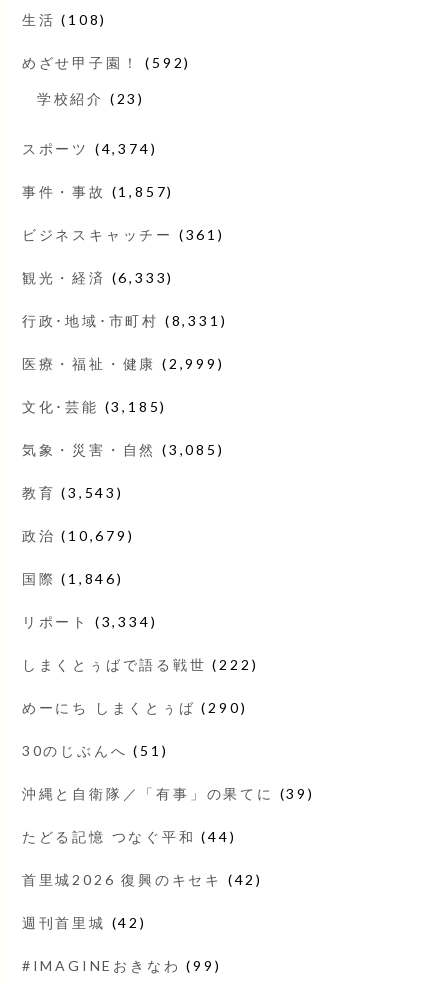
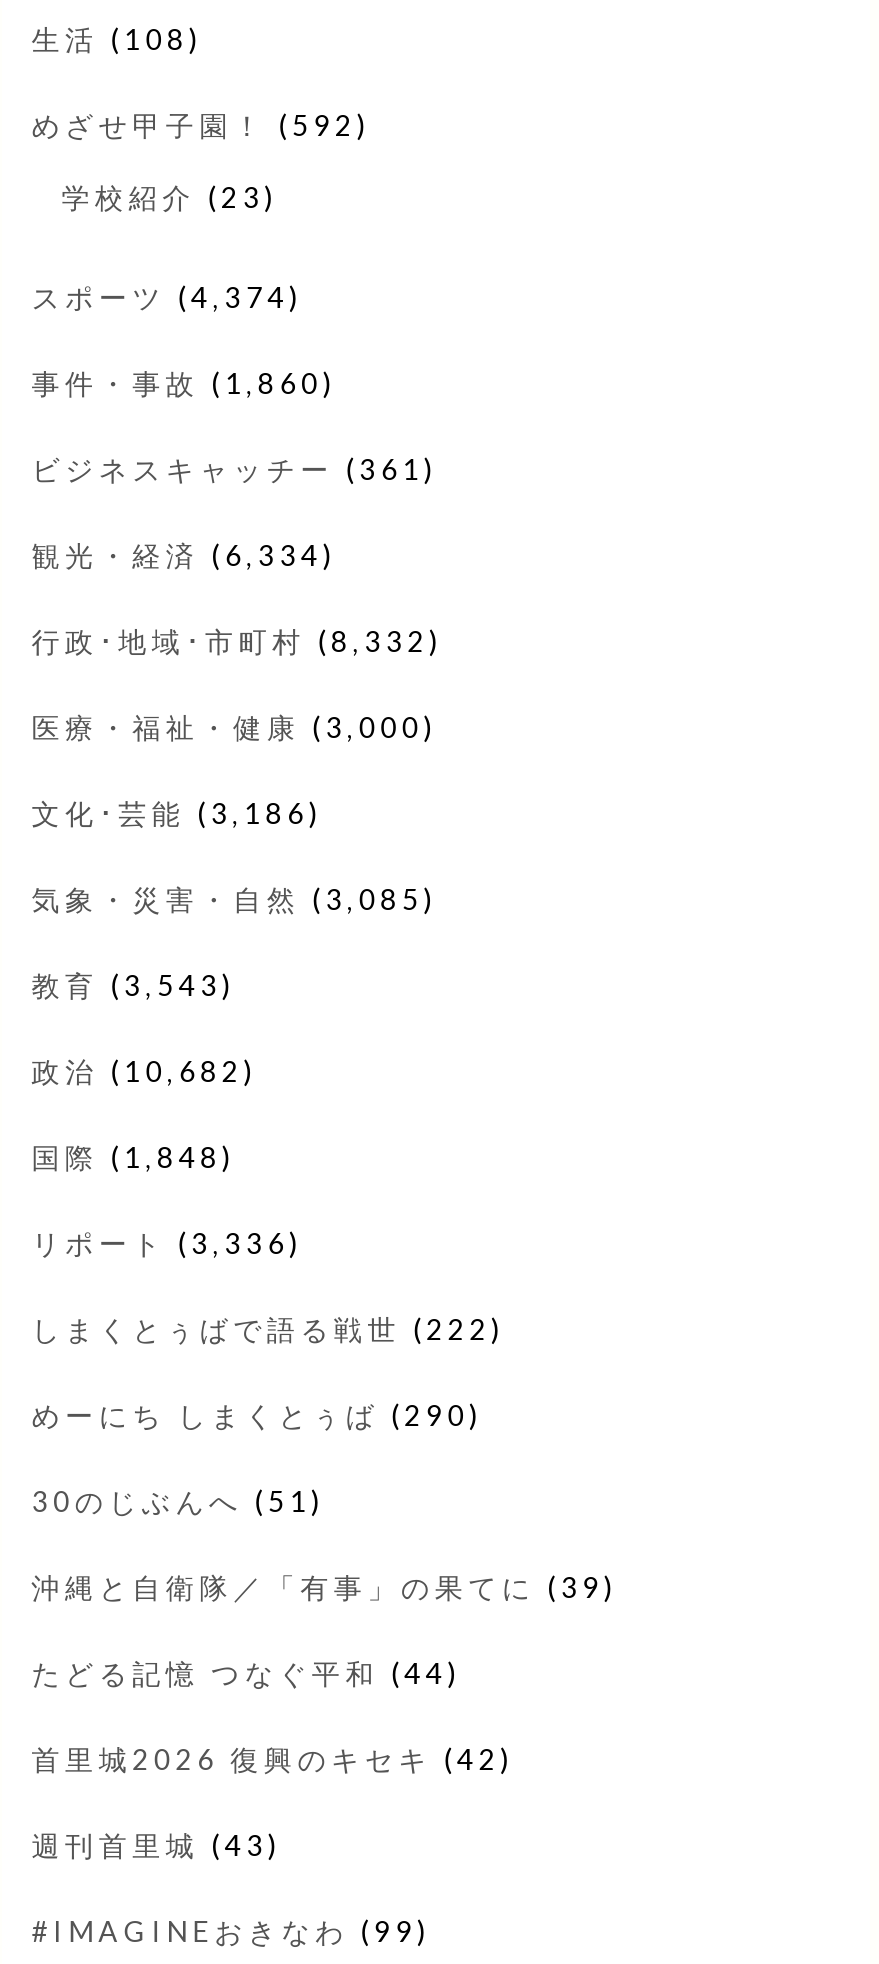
- 事件・事故(1,857)
+ 事件・事故(1,860)

- 観光・経済(6,333)
+ 観光・経済(6,334)

- 行政･地域･市町村(8,331)
+ 行政･地域･市町村(8,332)

- 医療・福祉・健康(2,999)
+ 医療・福祉・健康(3,000)

- 文化･芸能(3,185)
+ 文化･芸能(3,186)

- 政治(10,679)
+ 政治(10,682)

- 国際(1,846)
+ 国際(1,848)

- リポート(3,334)
+ リポート(3,336)

- 週刊首里城(42)
+ 週刊首里城(43)
